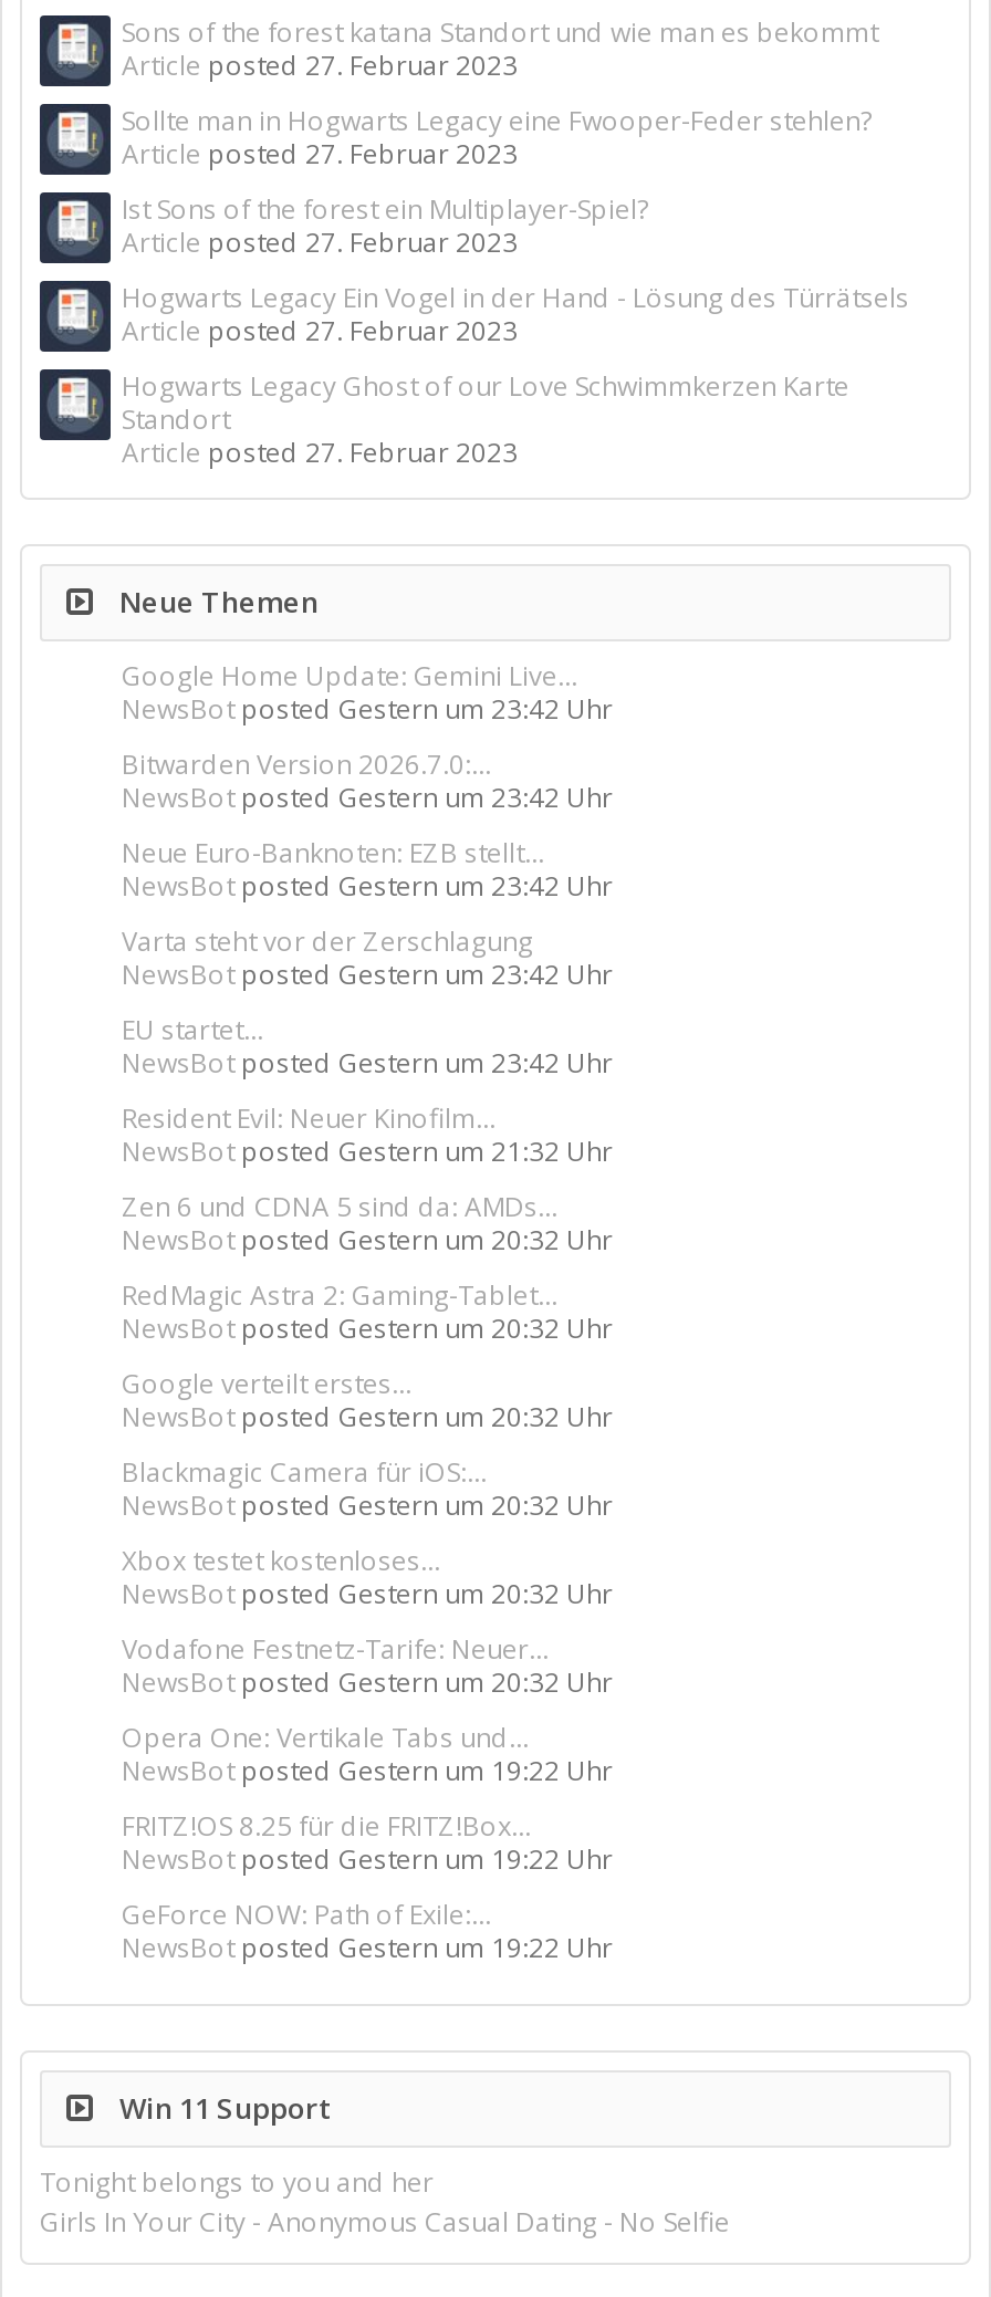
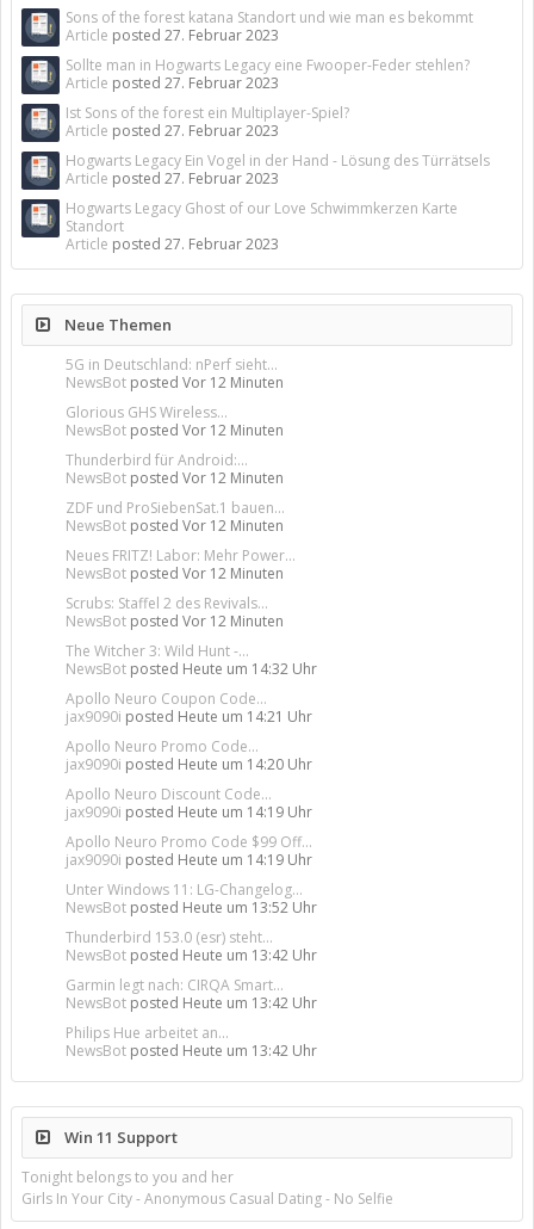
- Google Home Update: Gemini Live...
- NewsBot posted Gestern um 23:42 Uhr
+ 5G in Deutschland: nPerf sieht...
+ NewsBot posted Vor 12 Minuten

- Bitwarden Version 2026.7.0:...
- NewsBot posted Gestern um 23:42 Uhr
+ Glorious GHS Wireless...
+ NewsBot posted Vor 12 Minuten

- Neue Euro-Banknoten: EZB stellt...
- NewsBot posted Gestern um 23:42 Uhr
+ Thunderbird für Android:...
+ NewsBot posted Vor 12 Minuten

- Varta steht vor der Zerschlagung
- NewsBot posted Gestern um 23:42 Uhr
+ ZDF und ProSiebenSat.1 bauen...
+ NewsBot posted Vor 12 Minuten

- EU startet...
- NewsBot posted Gestern um 23:42 Uhr
+ Neues FRITZ! Labor: Mehr Power...
+ NewsBot posted Vor 12 Minuten

- Resident Evil: Neuer Kinofilm...
- NewsBot posted Gestern um 21:32 Uhr
+ Scrubs: Staffel 2 des Revivals...
+ NewsBot posted Vor 12 Minuten

- Zen 6 und CDNA 5 sind da: AMDs...
- NewsBot posted Gestern um 20:32 Uhr
+ The Witcher 3: Wild Hunt -...
+ NewsBot posted Heute um 14:32 Uhr

- RedMagic Astra 2: Gaming-Tablet...
- NewsBot posted Gestern um 20:32 Uhr
+ Apollo Neuro Coupon Code...
+ jax9090i posted Heute um 14:21 Uhr

- Google verteilt erstes...
- NewsBot posted Gestern um 20:32 Uhr
+ Apollo Neuro Promo Code...
+ jax9090i posted Heute um 14:20 Uhr

- Blackmagic Camera für iOS:...
- NewsBotposted Gestern um 20:32 Uhr
+ Apollo Neuro Discount Code...
+ jax9090iposted Heute um 14:19 Uhr

- Xbox testet kostenloses...
- NewsBot posted Gestern um 20:32 Uhr
+ Apollo Neuro Promo Code $99 Off...
+ jax9090i posted Heute um 14:19 Uhr

- Vodafone Festnetz-Tarife: Neuer...
- NewsBot posted Gestern um 20:32 Uhr
+ Unter Windows 11: LG-Changelog...
+ NewsBot posted Heute um 13:52 Uhr

- Opera One: Vertikale Tabs und...
- NewsBot posted Gestern um 19:22 Uhr
+ Thunderbird 153.0 (esr) steht...
+ NewsBot posted Heute um 13:42 Uhr

- FRITZ!OS 8.25 für die FRITZ!Box...
- NewsBot posted Gestern um 19:22 Uhr
+ Garmin legt nach: CIRQA Smart...
+ NewsBot posted Heute um 13:42 Uhr

- GeForce NOW: Path of Exile:...
- NewsBot posted Gestern um 19:22 Uhr
+ Philips Hue arbeitet an...
+ NewsBot posted Heute um 13:42 Uhr
